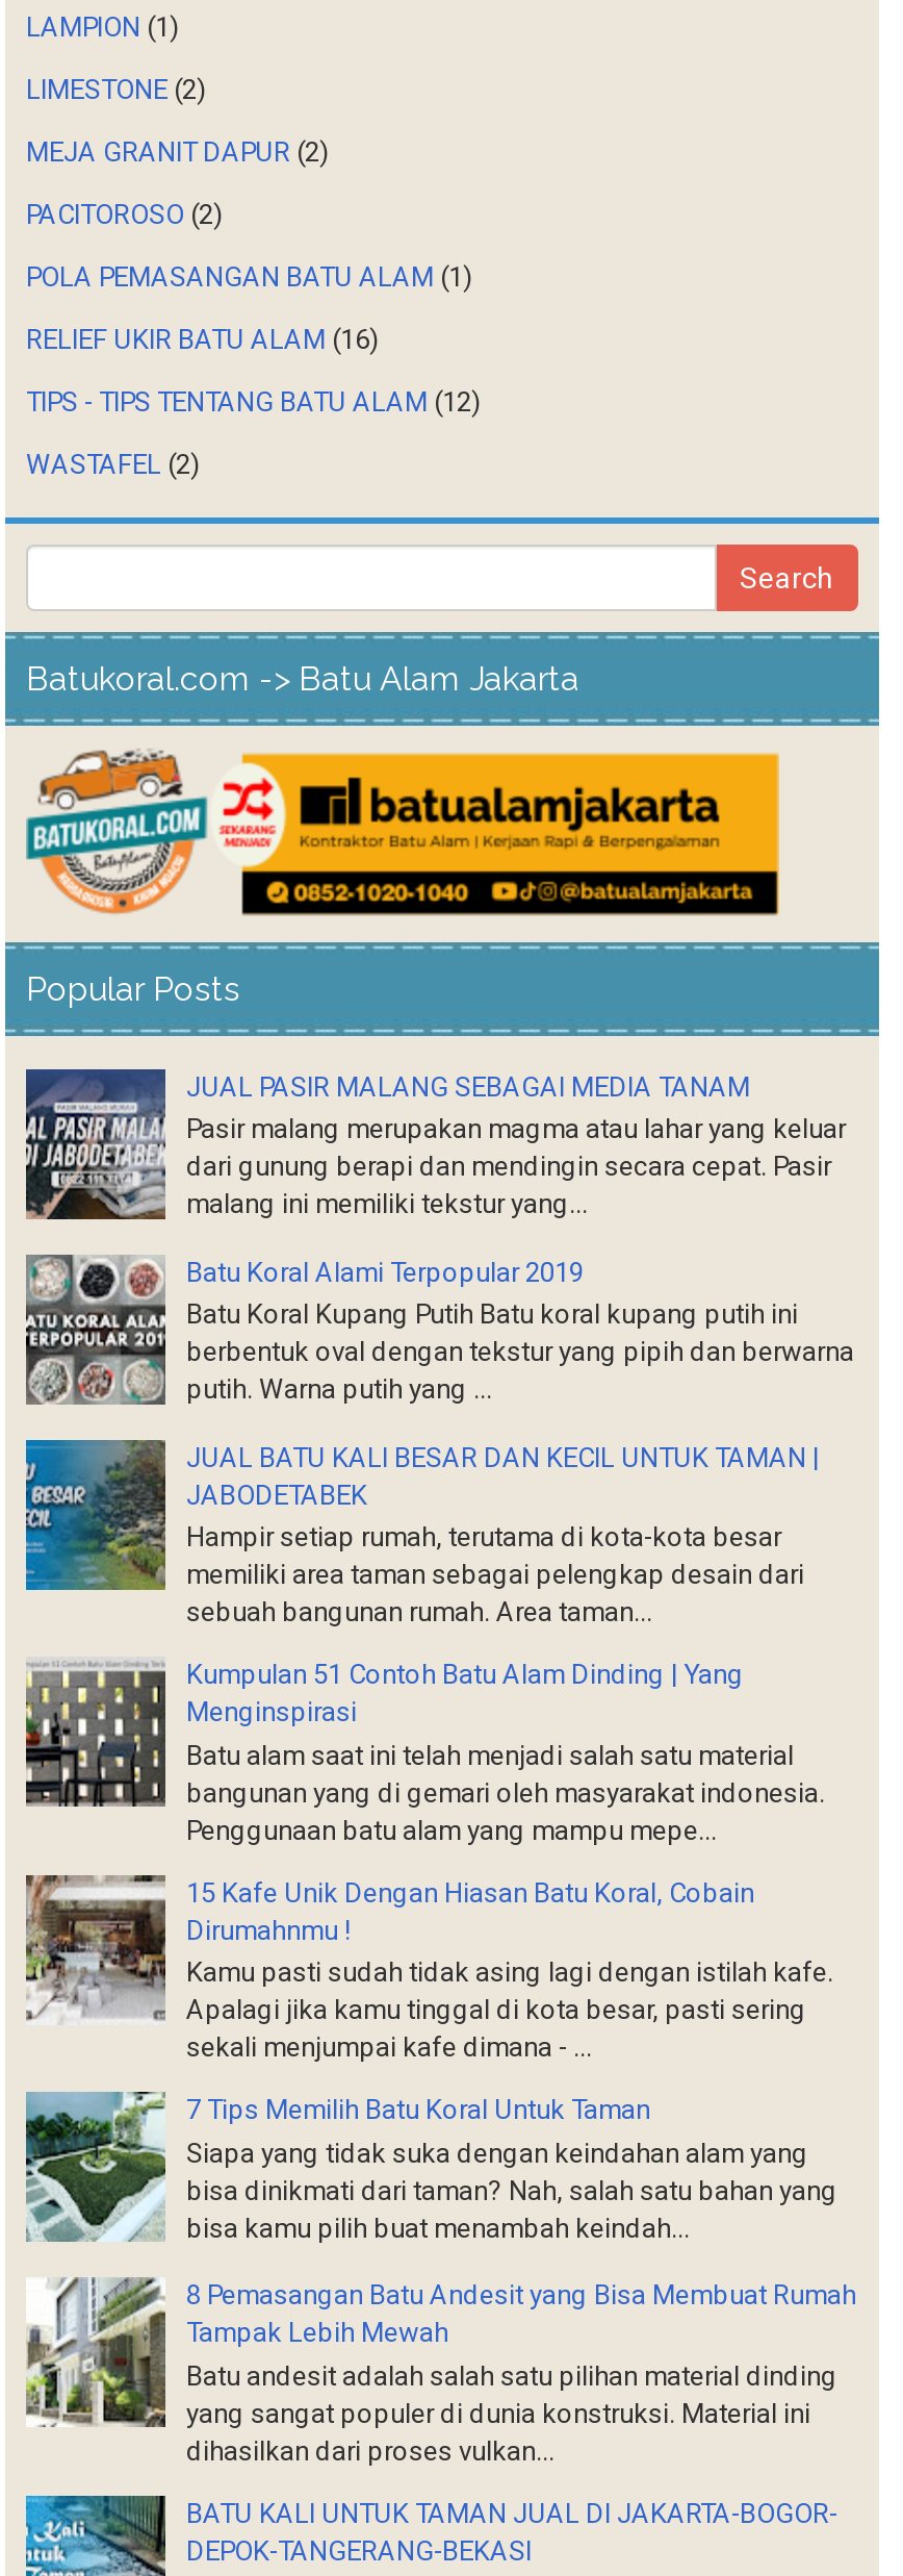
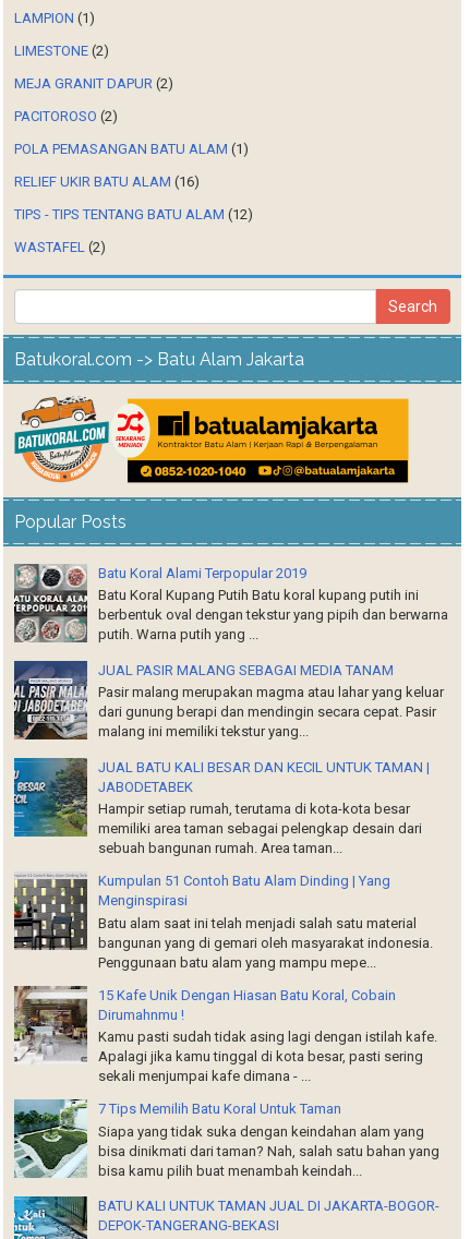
moved down: [image] | JUAL PASIR MALANG SEBAGAI MEDIA TANAM | Pasir malang merupakan magma atau lahar yang keluar | dari gunung berapi dan mendingin secara cepat. Pasir | malang ini memiliki tekstur yang...

- [image]
- 8 Pemasangan Batu Andesit yang Bisa Membuat Rumah
- Tampak Lebih Mewah
- Batu andesit adalah salah satu pilihan material dinding
- yang sangat populer di dunia konstruksi. Material ini
- dihasilkan dari proses vulkan...
